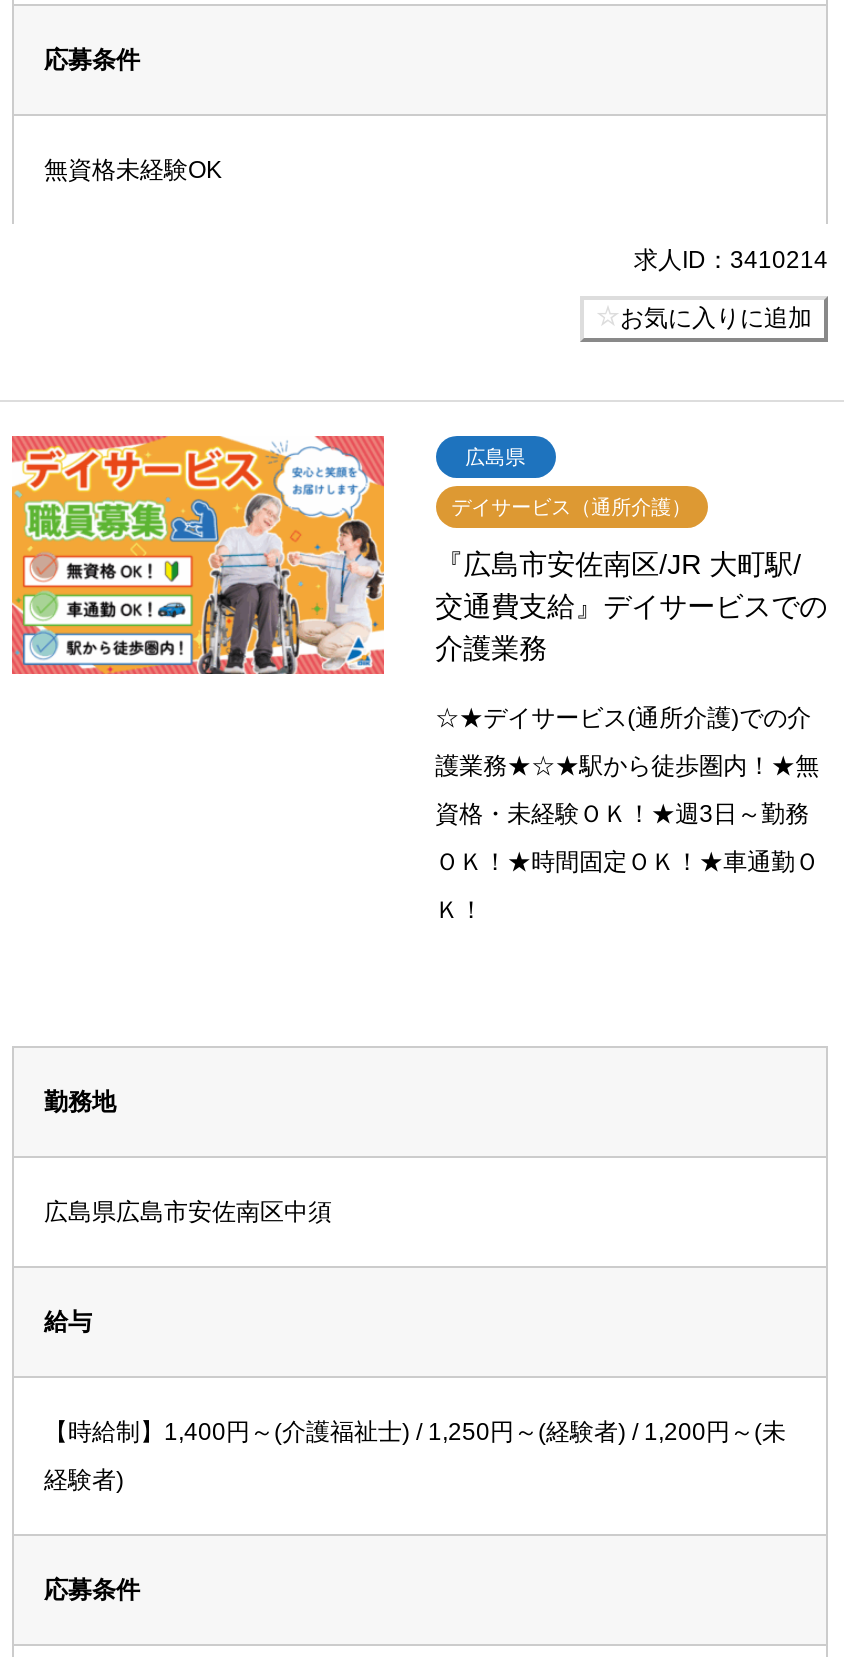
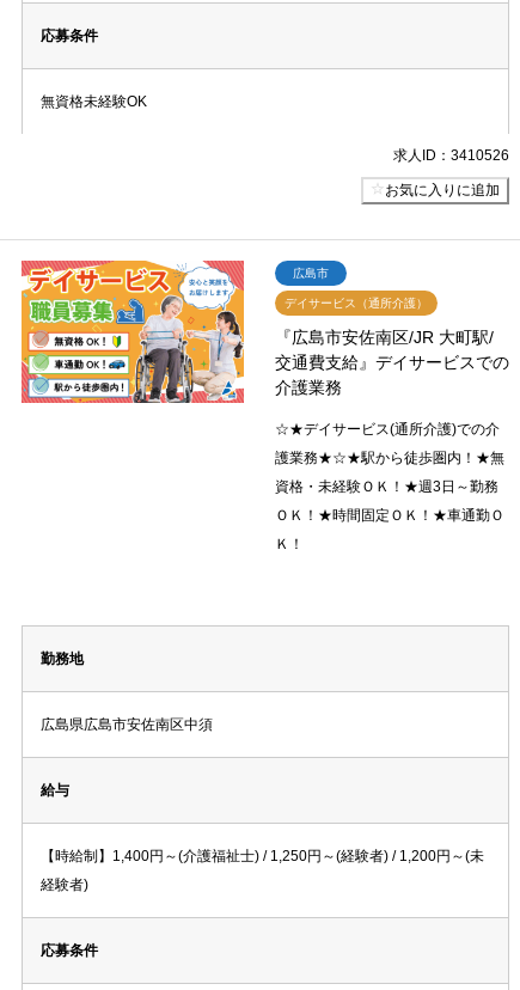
- 求人ID：3410214
+ 求人ID：3410526

- 広島県
+ 広島市
